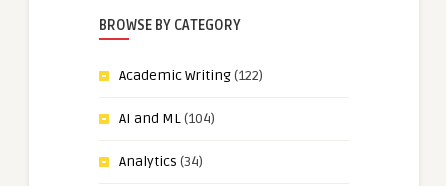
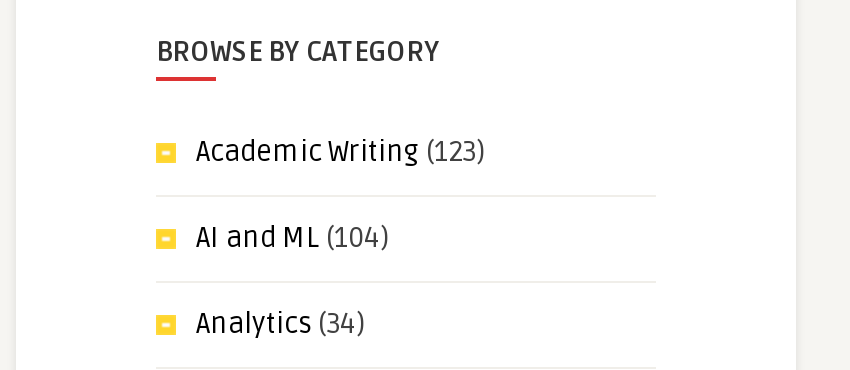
- Academic Writing (122)
+ Academic Writing (123)
